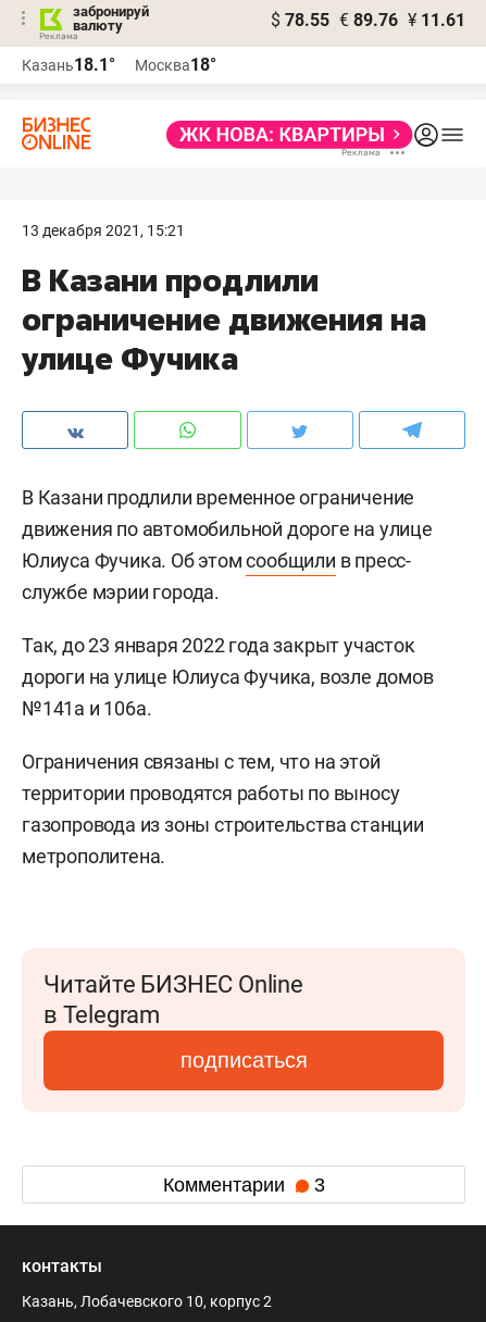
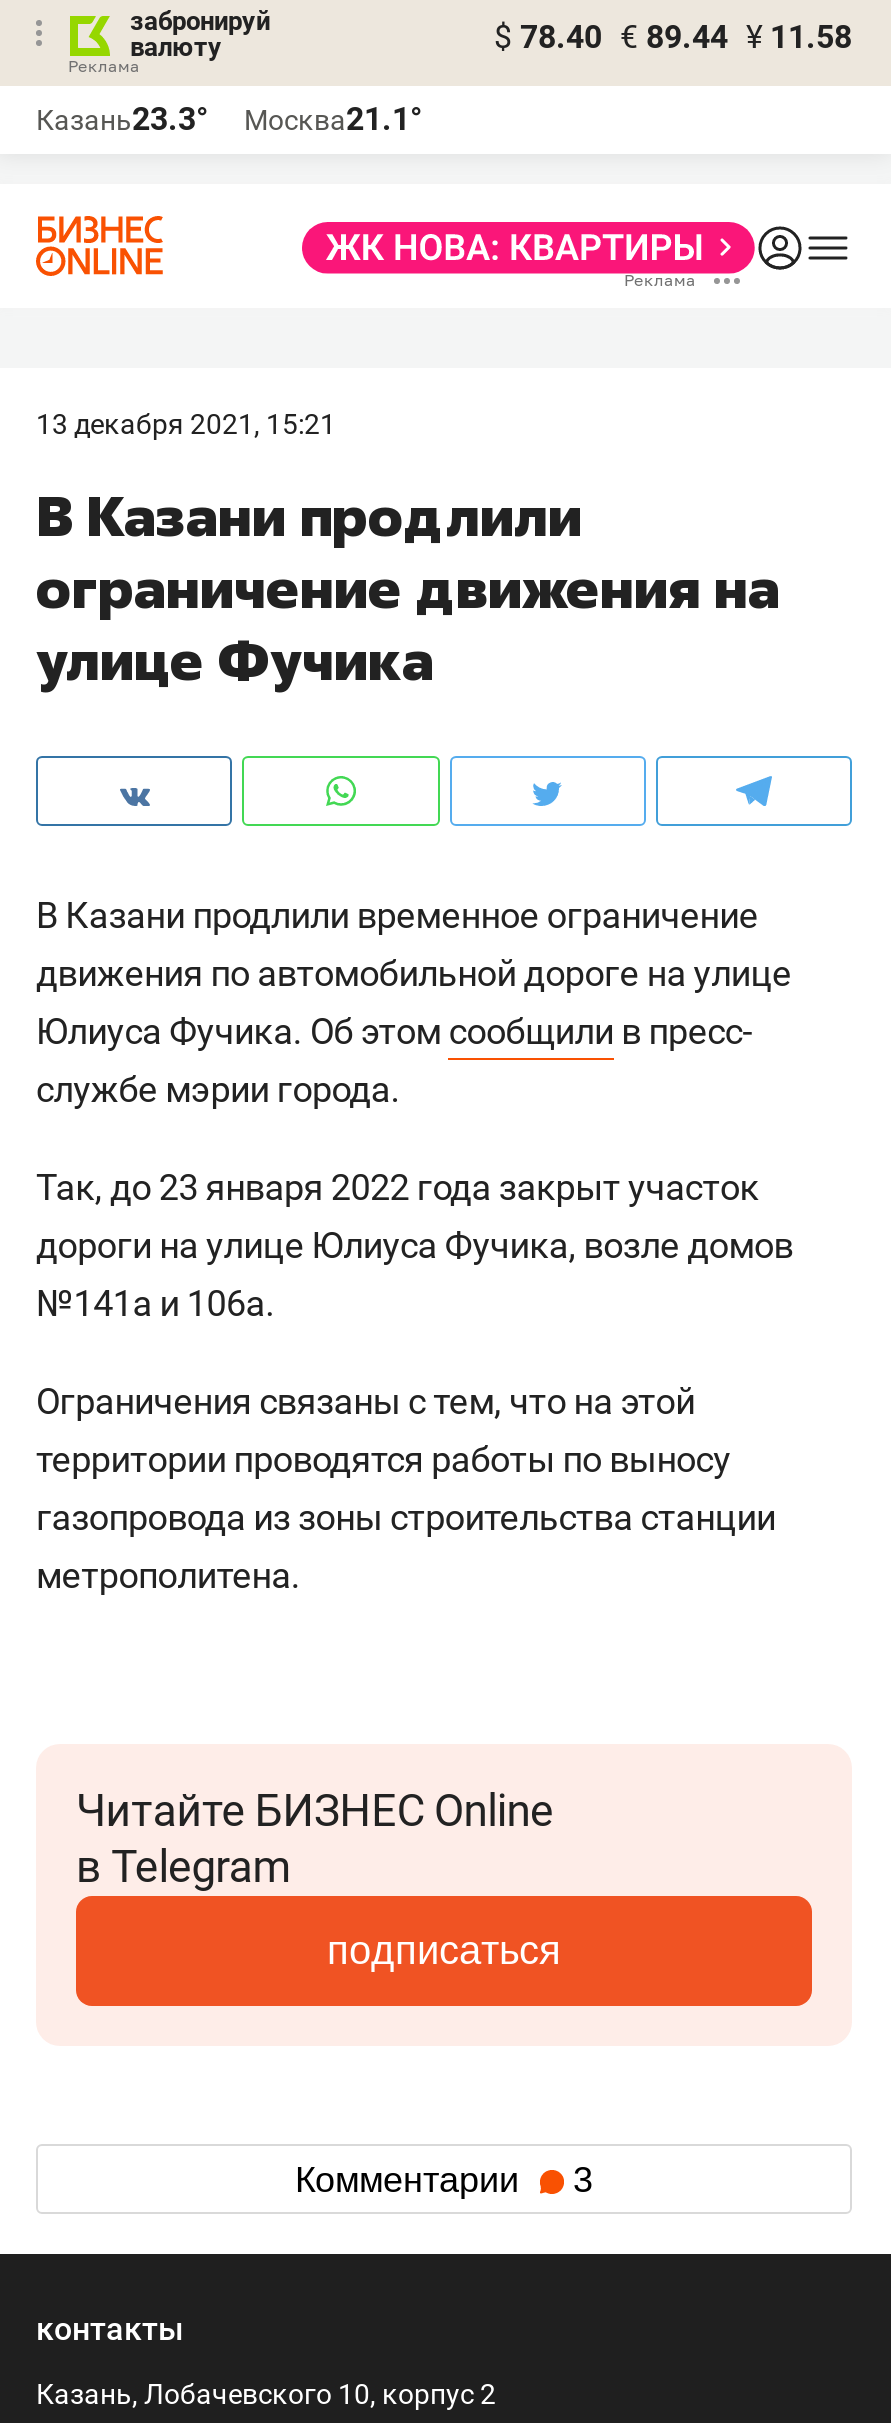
- $ 78.55 € 89.76 ¥ 11.61
+ $ 78.40 € 89.44 ¥ 11.58

- Казань18.1°
+ Казань23.3°

- Москва18°
+ Москва21.1°
